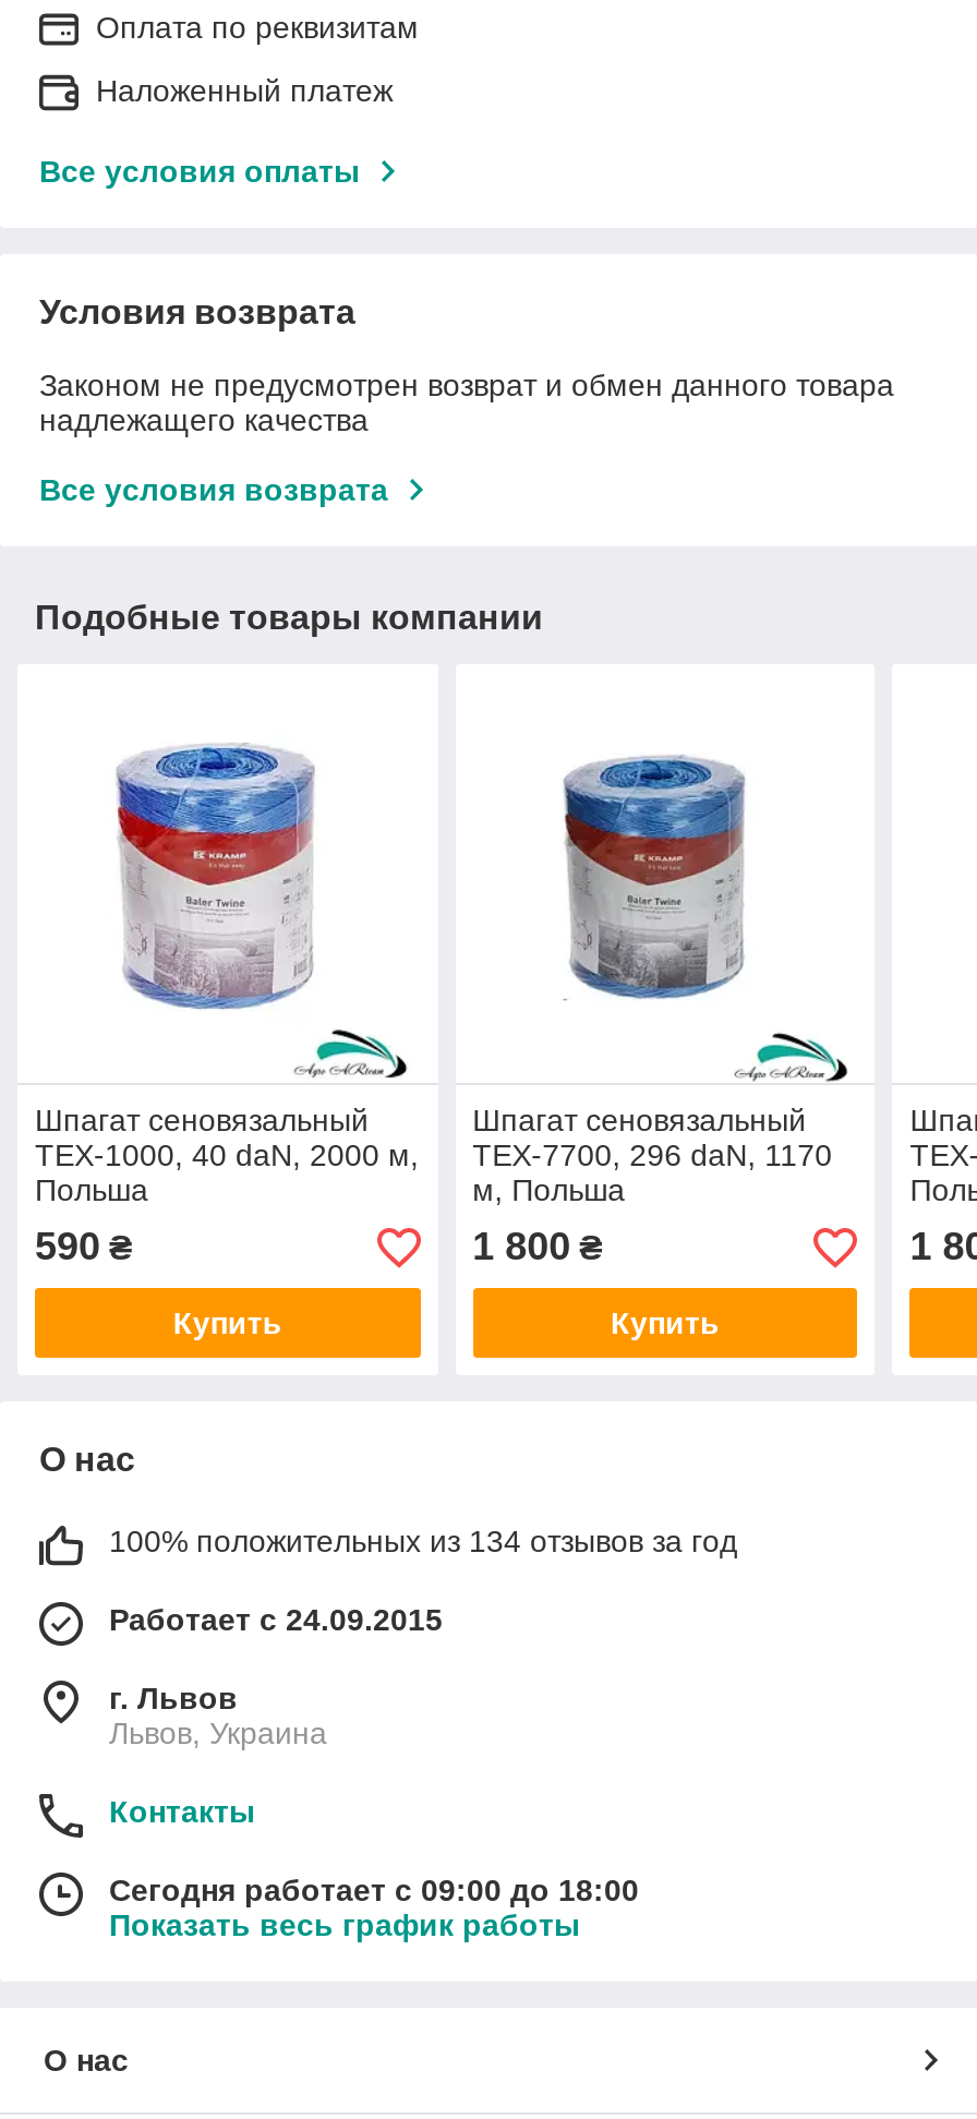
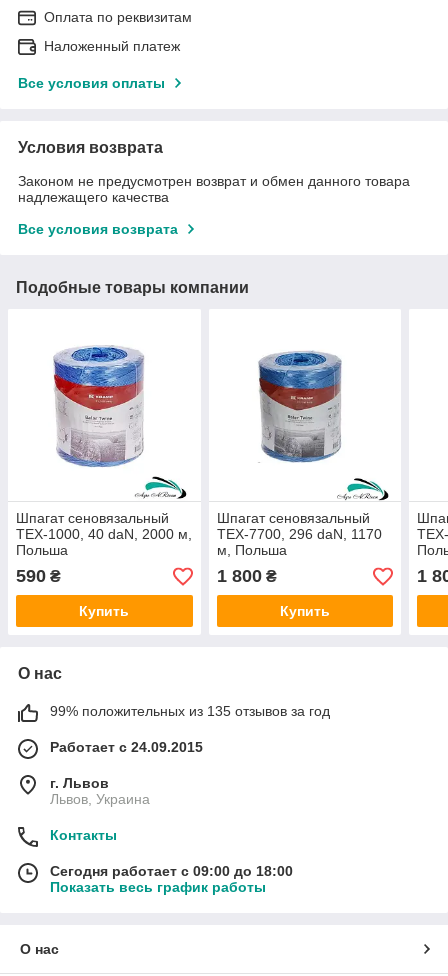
- 100% положительных из 134 отзывов за год
+ 99% положительных из 135 отзывов за год
